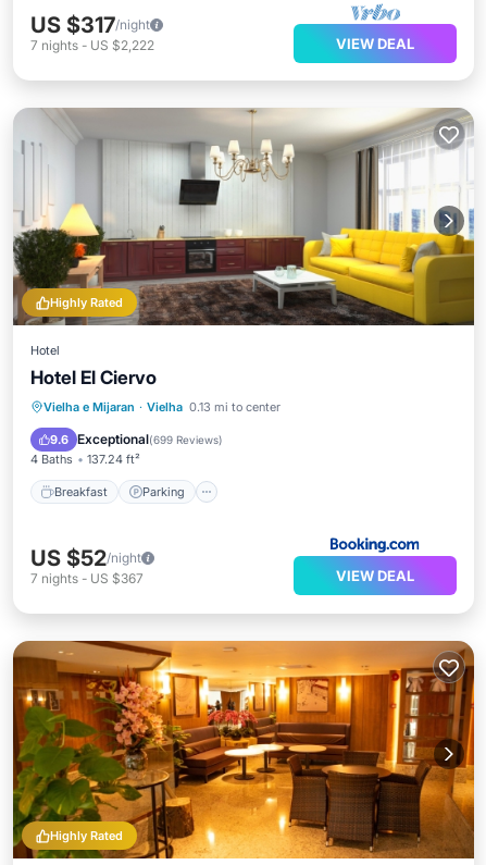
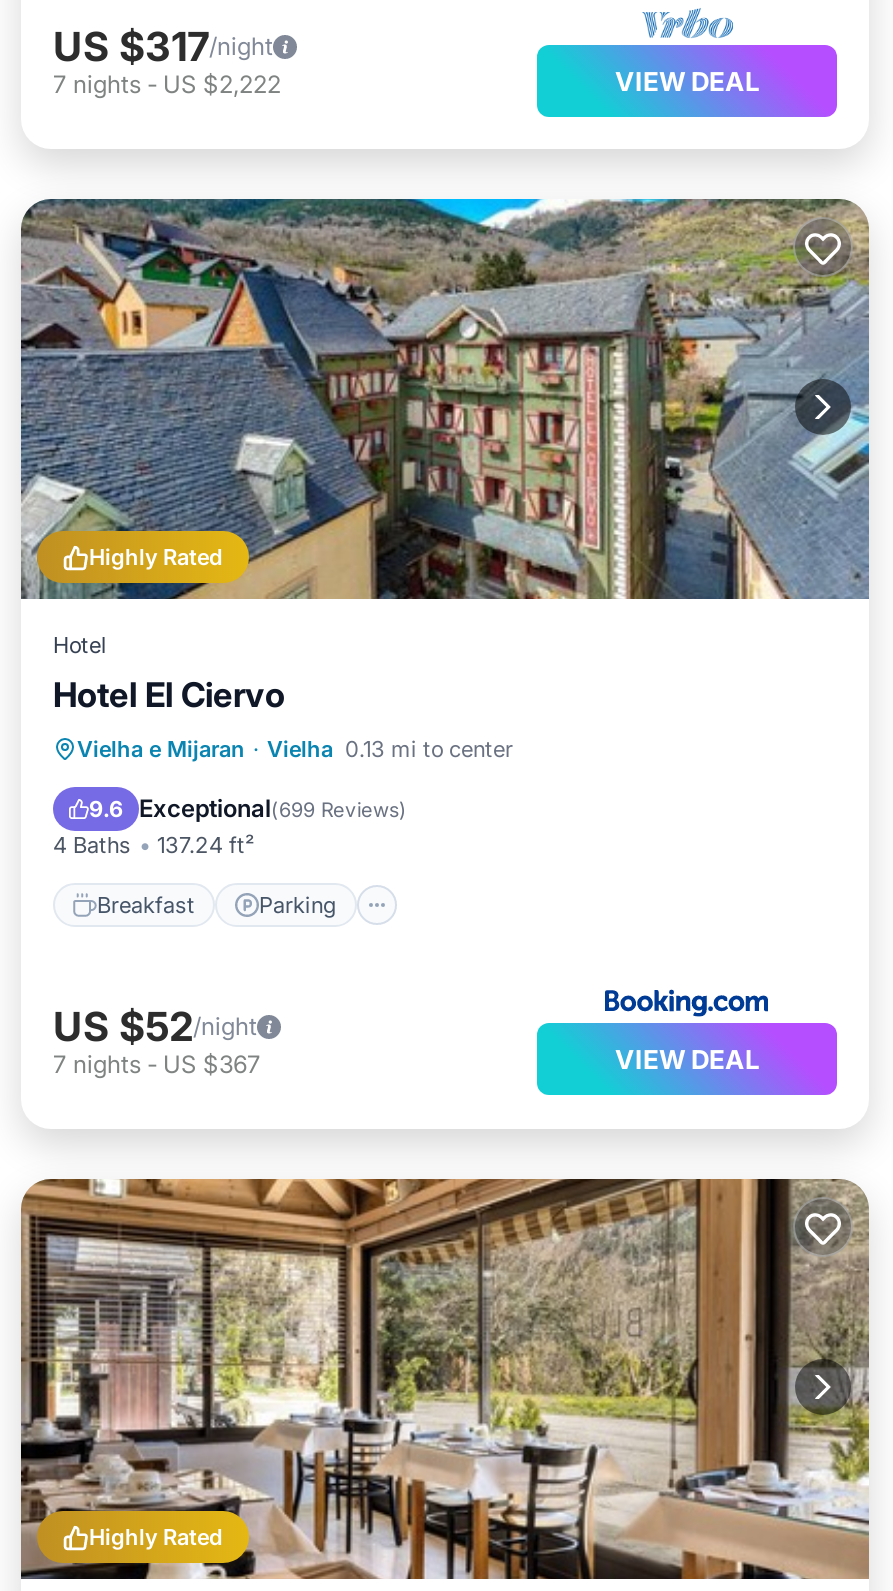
- [image]
+ [image]

- [image]
+ [image]
